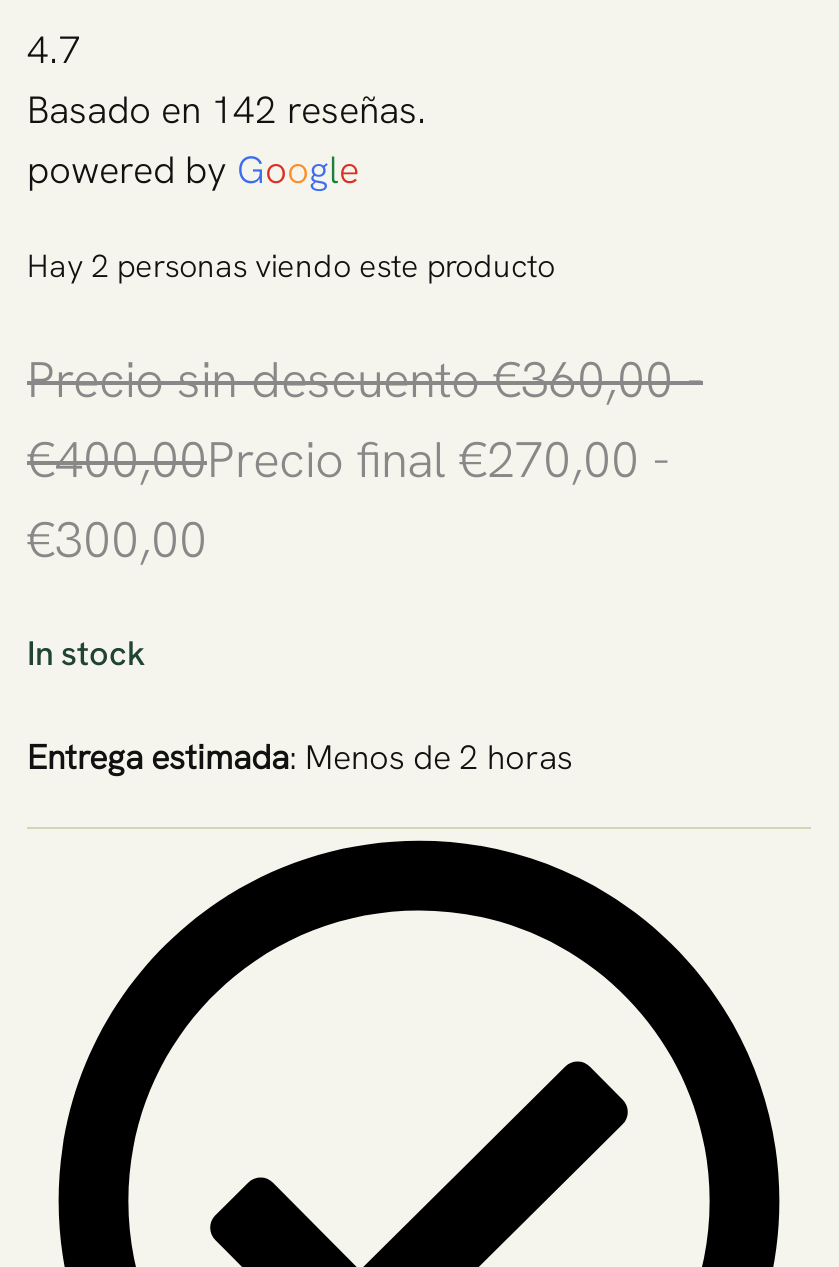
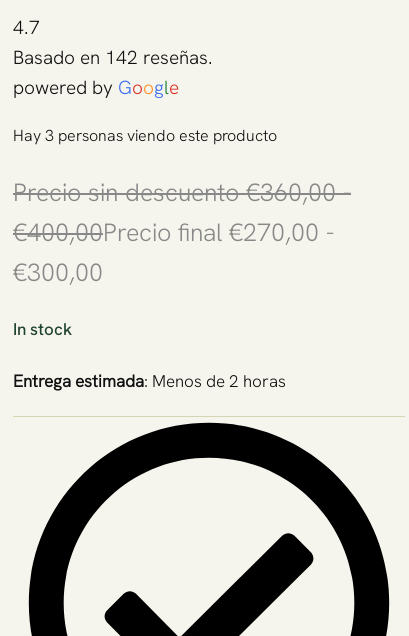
- Hay 2 personas viendo este producto
+ Hay 3 personas viendo este producto
